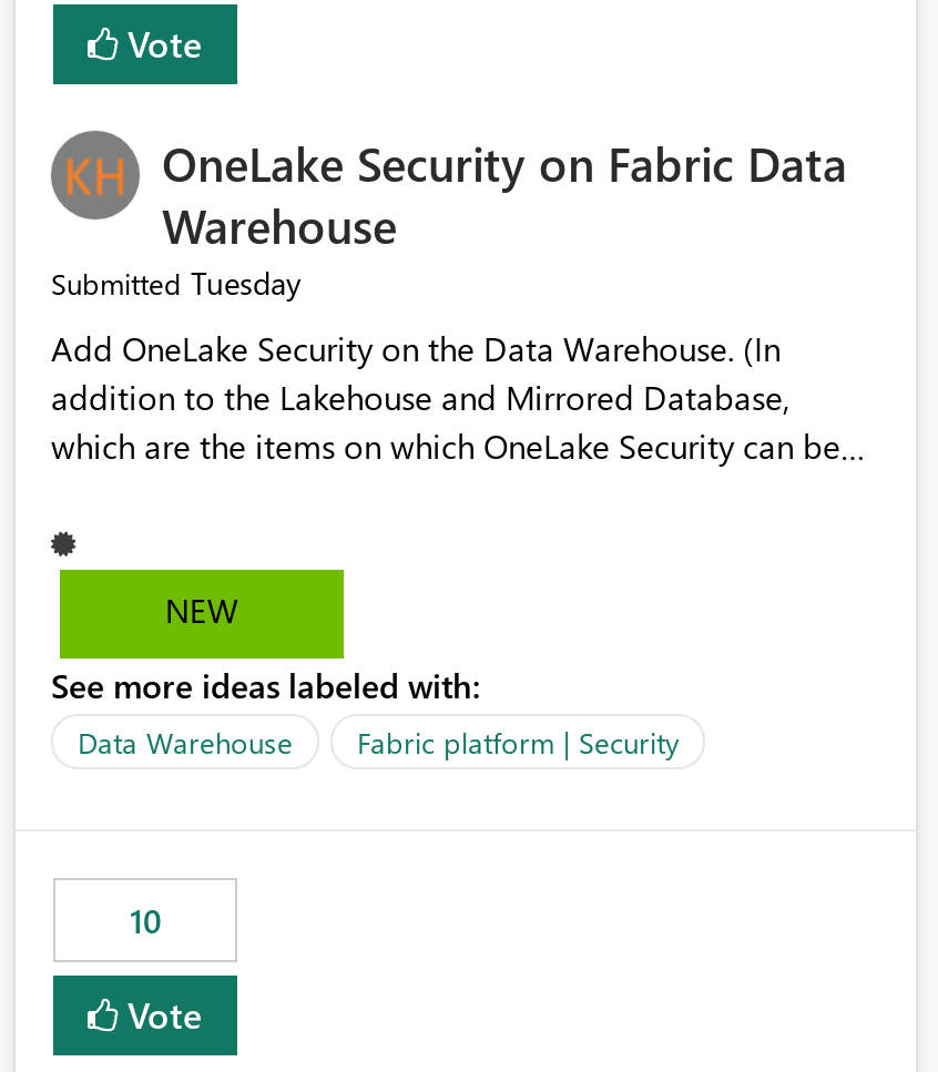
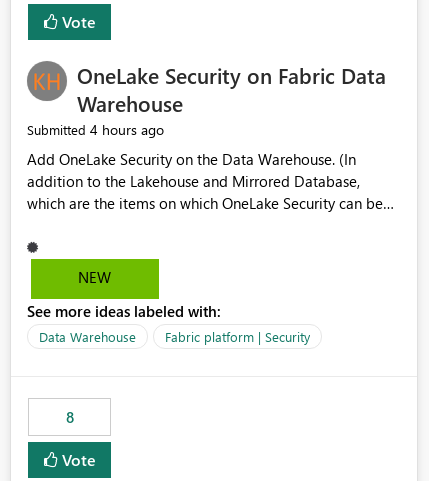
- Submitted Tuesday
+ Submitted 4 hours ago

- 10
+ 8
